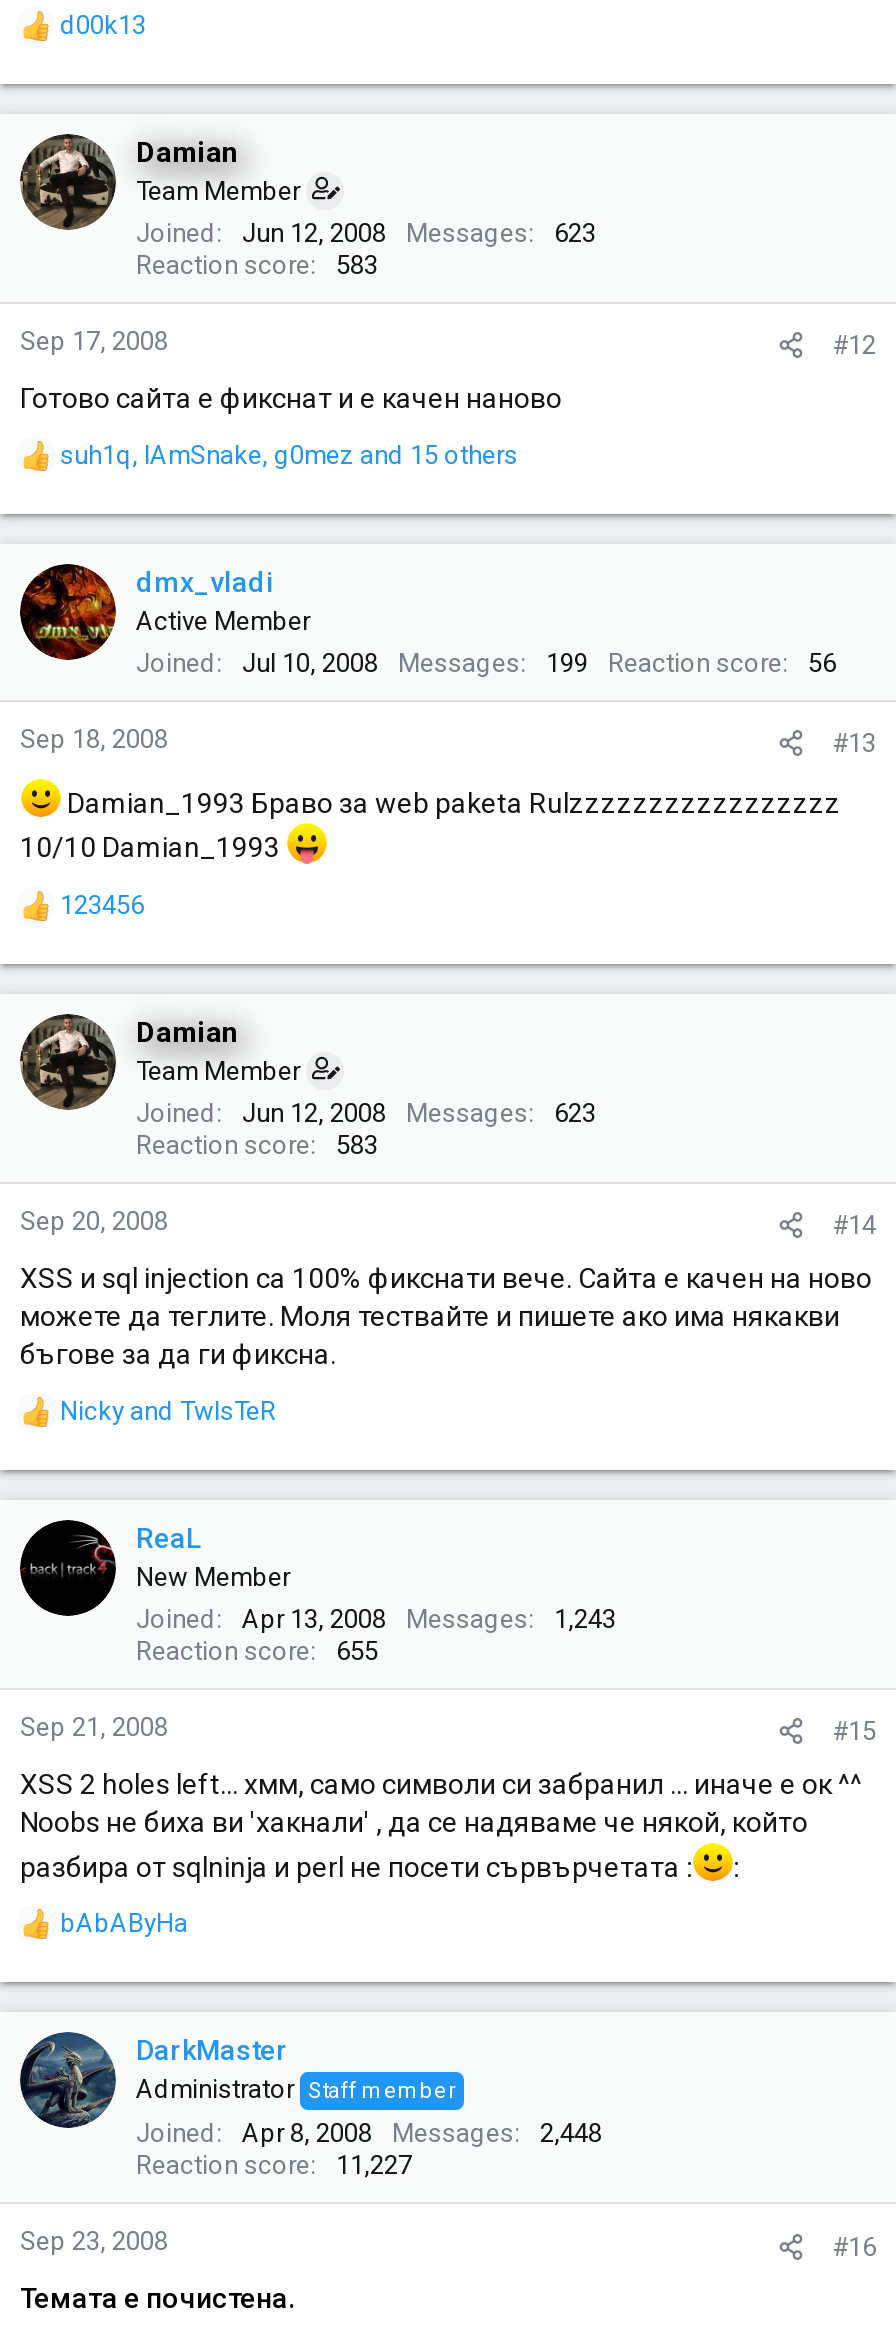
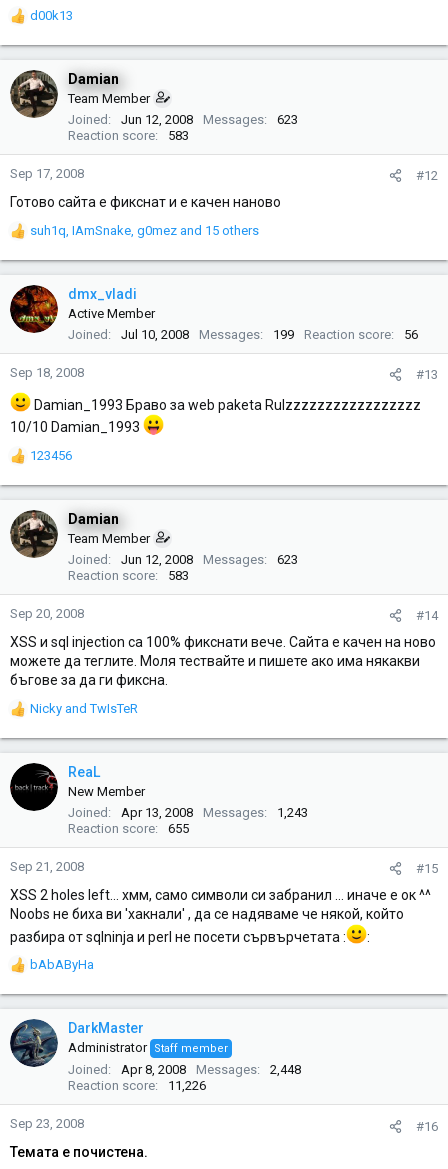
- Reaction score 11,227
+ Reaction score 11,226
